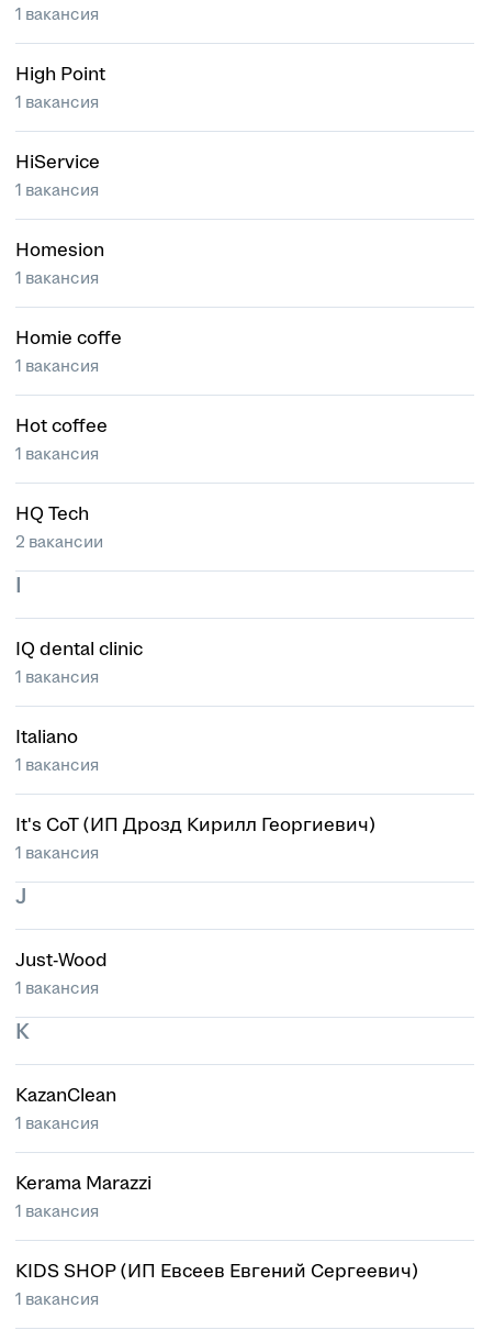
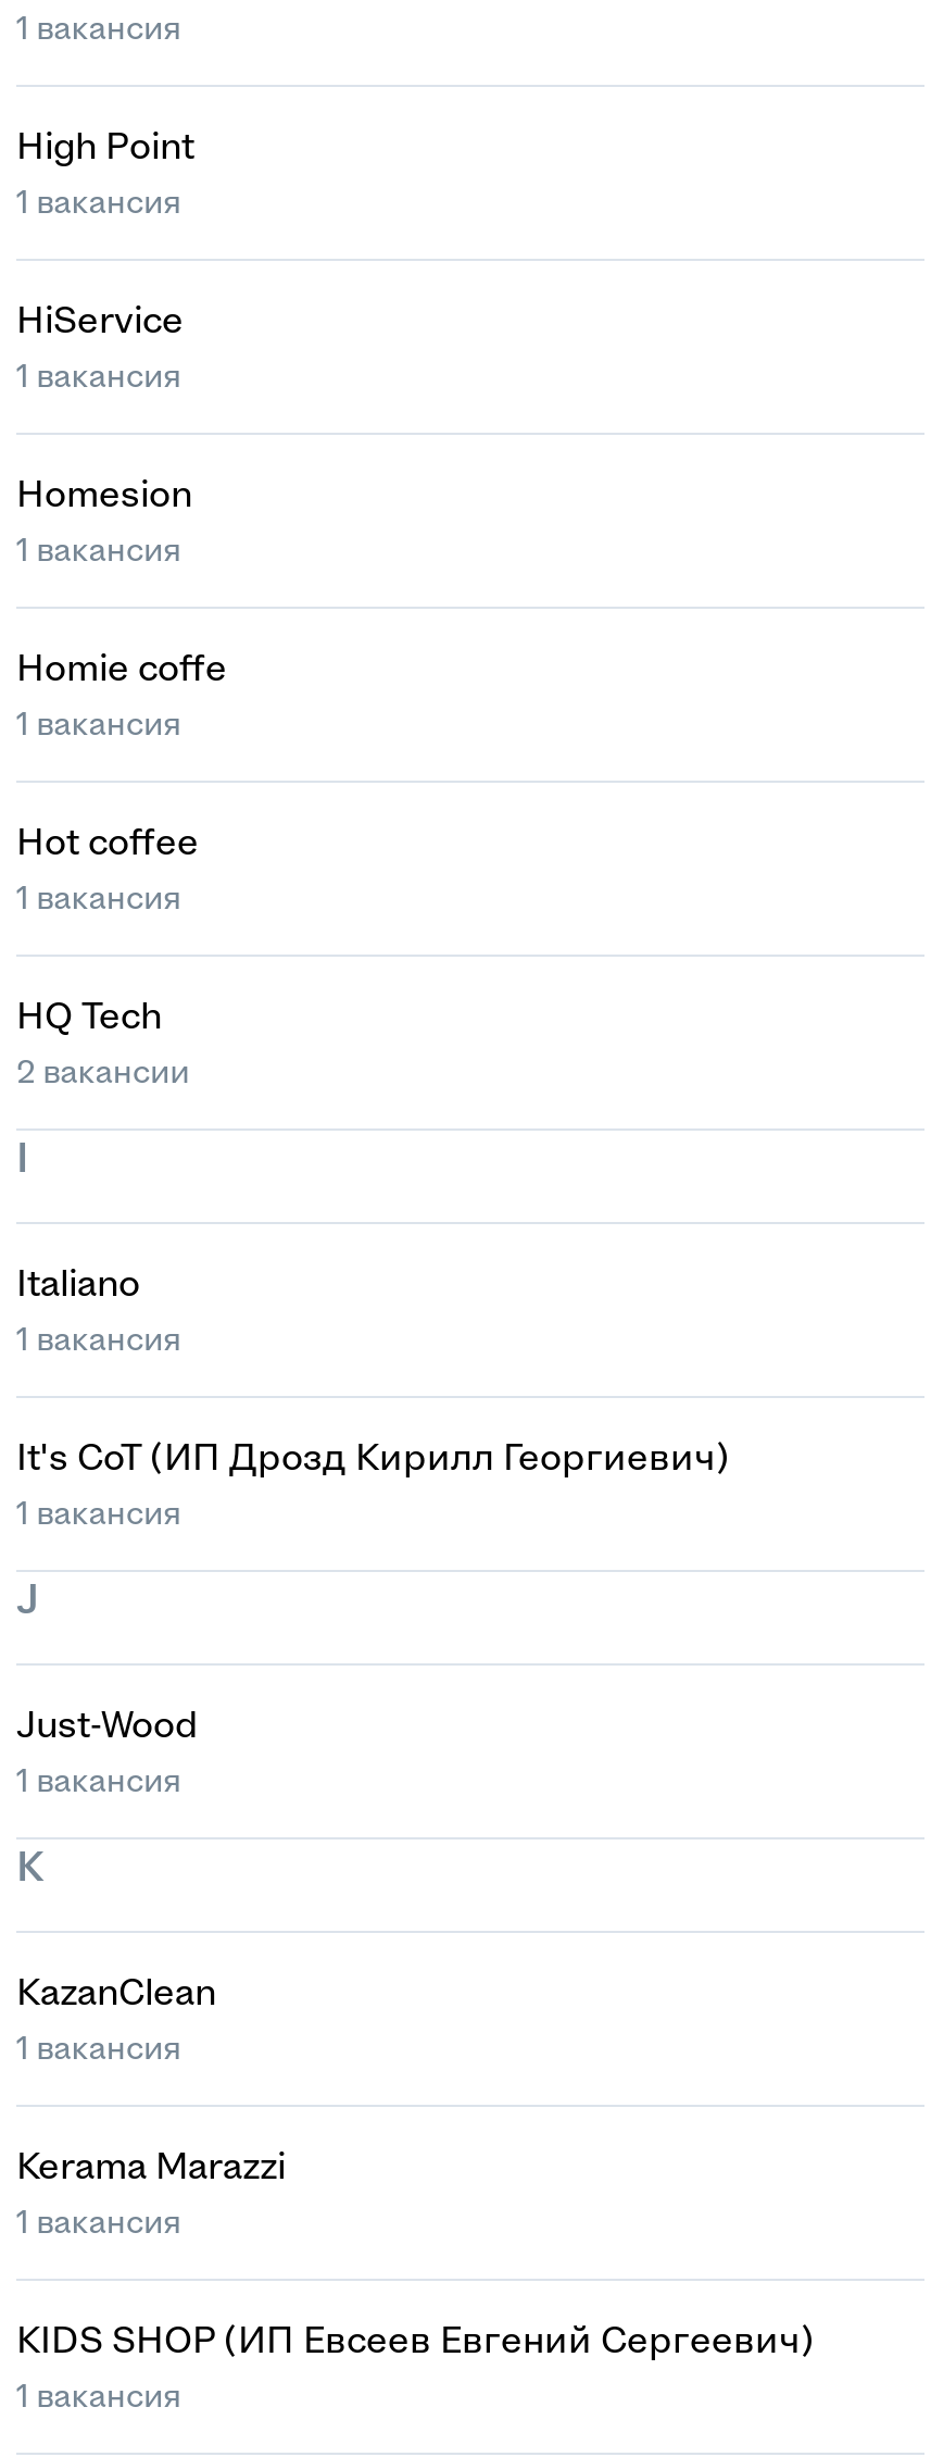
- IQ dental clinic
- 1 вакансия
